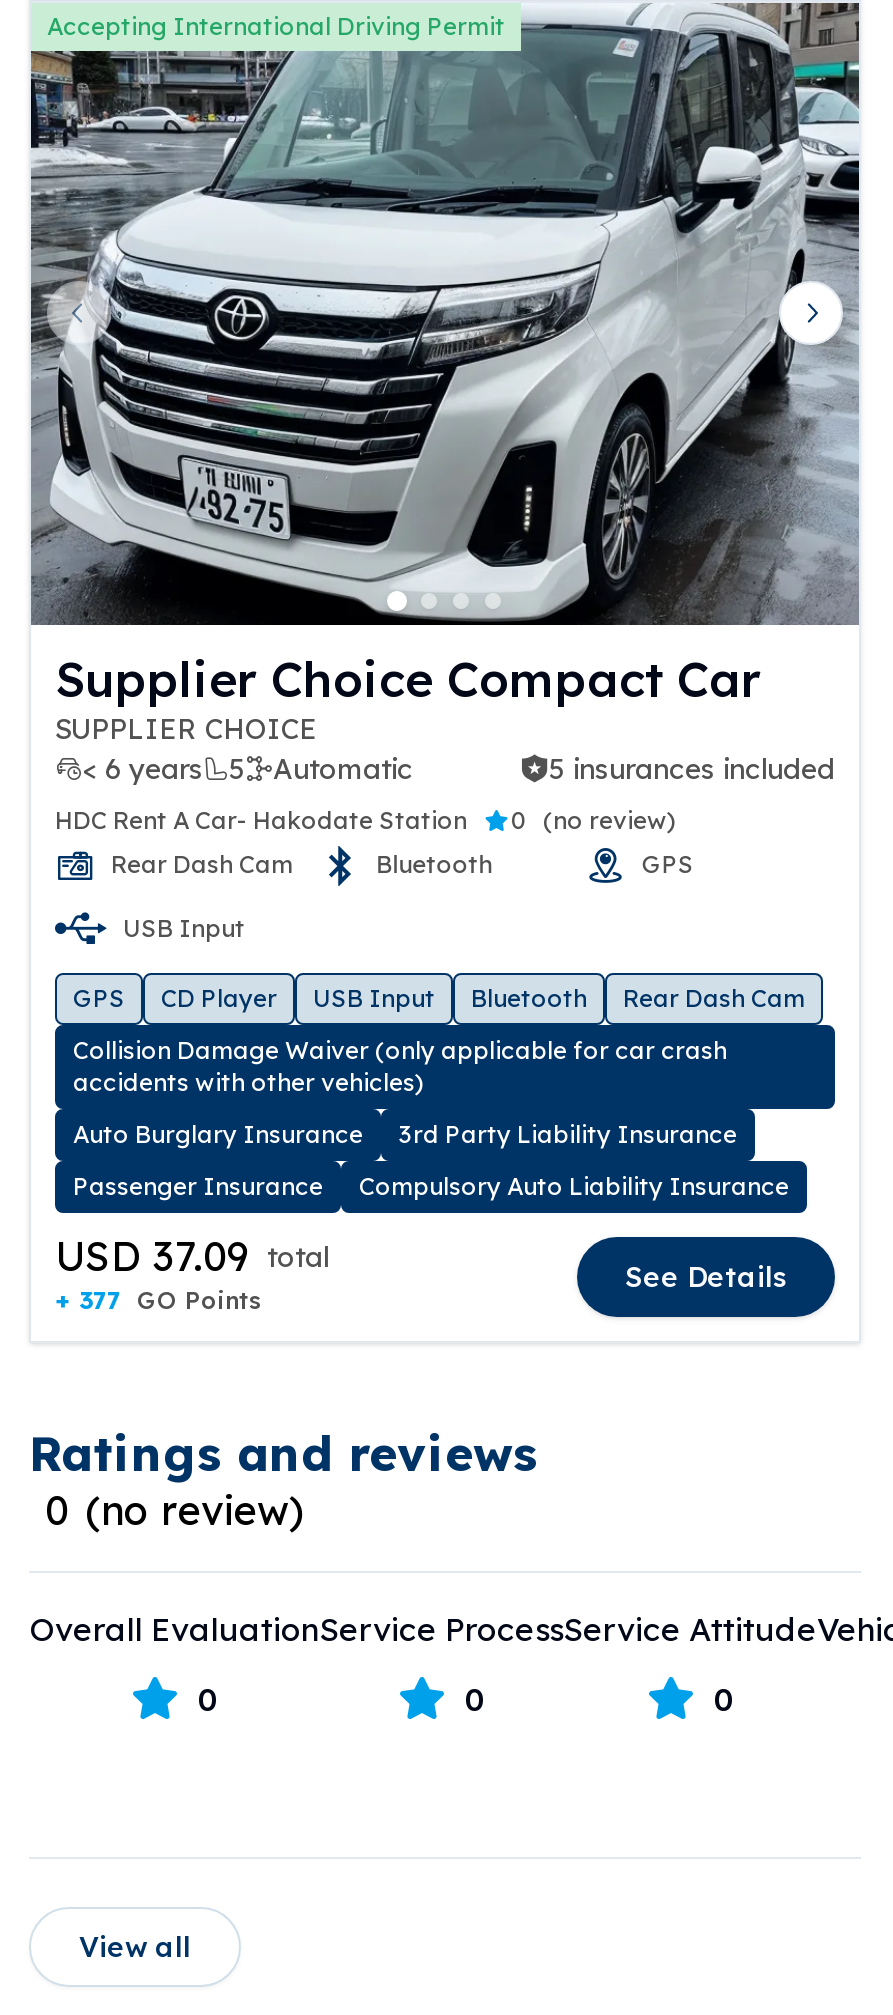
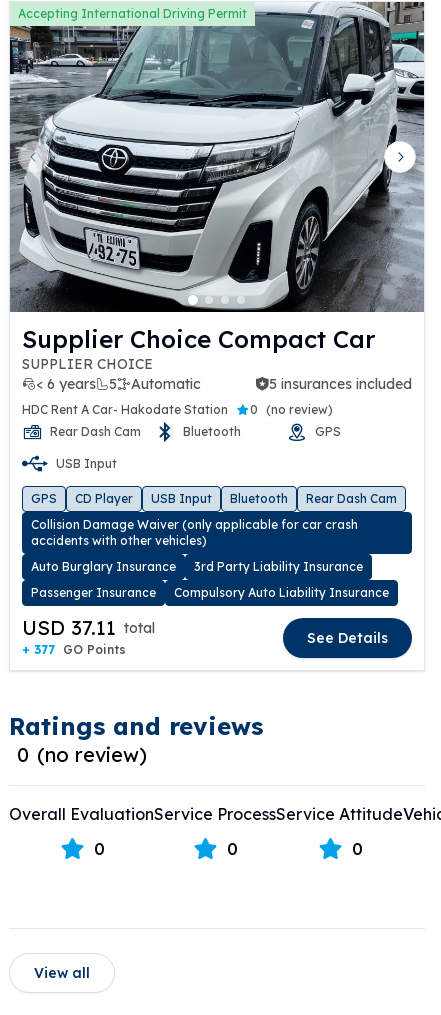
- USD 37.09 total
+ USD 37.11 total
